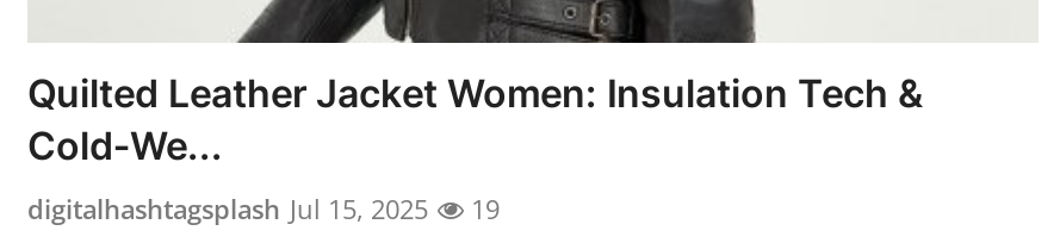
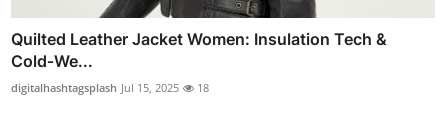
- digitalhashtagsplash Jul 15, 2025 19
+ digitalhashtagsplash Jul 15, 2025 18
